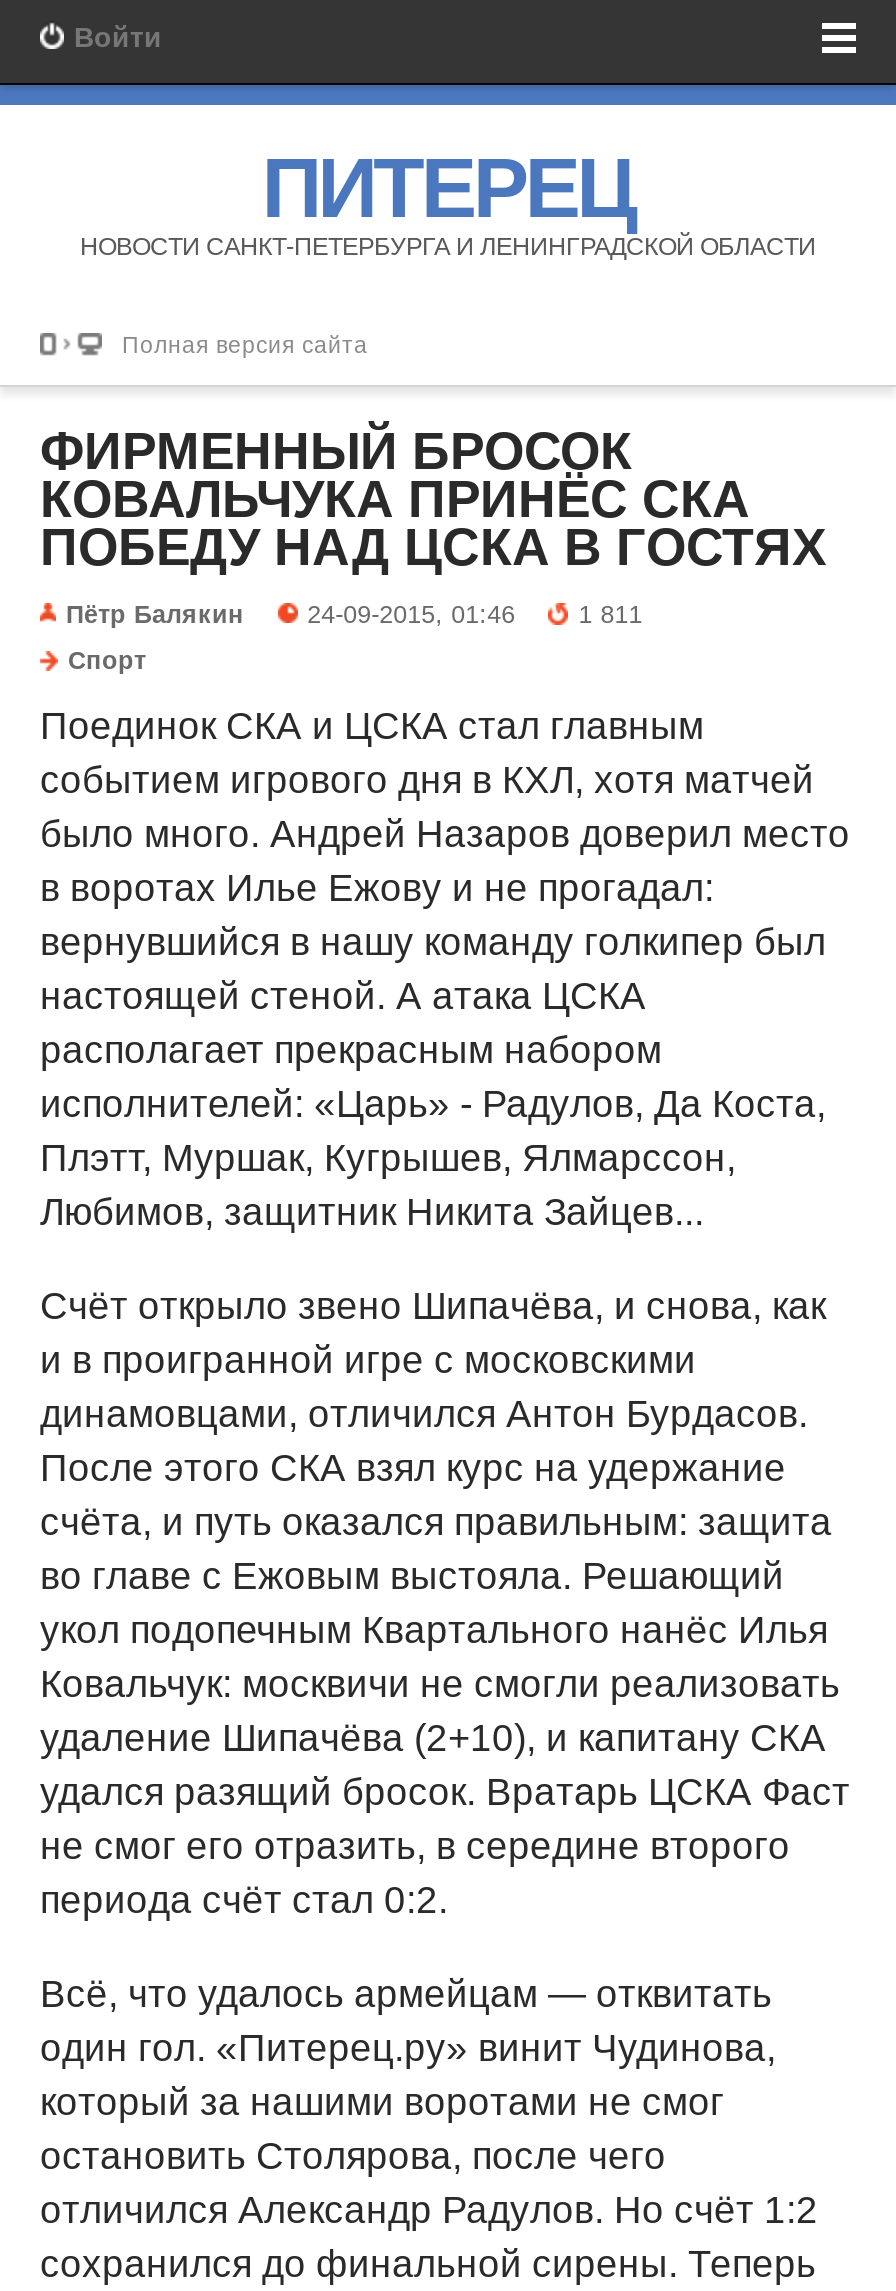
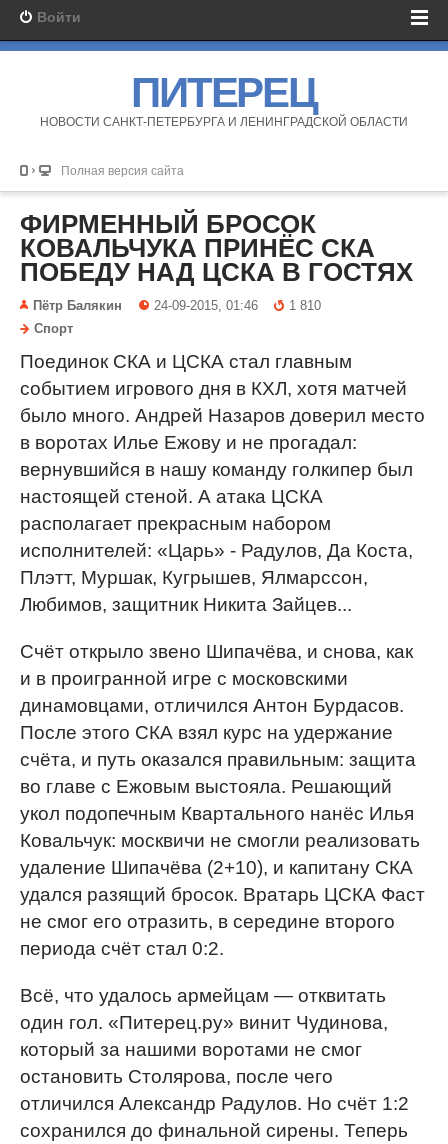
- 1 811
+ 1 810
